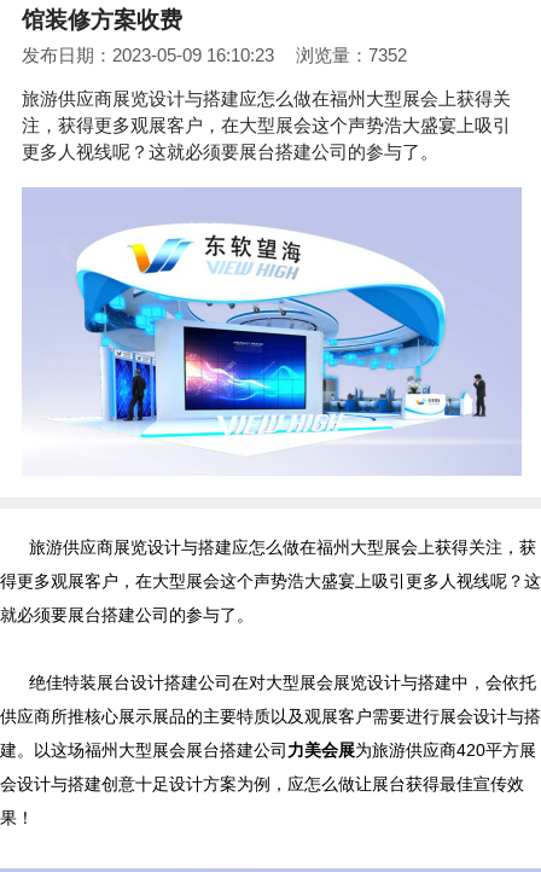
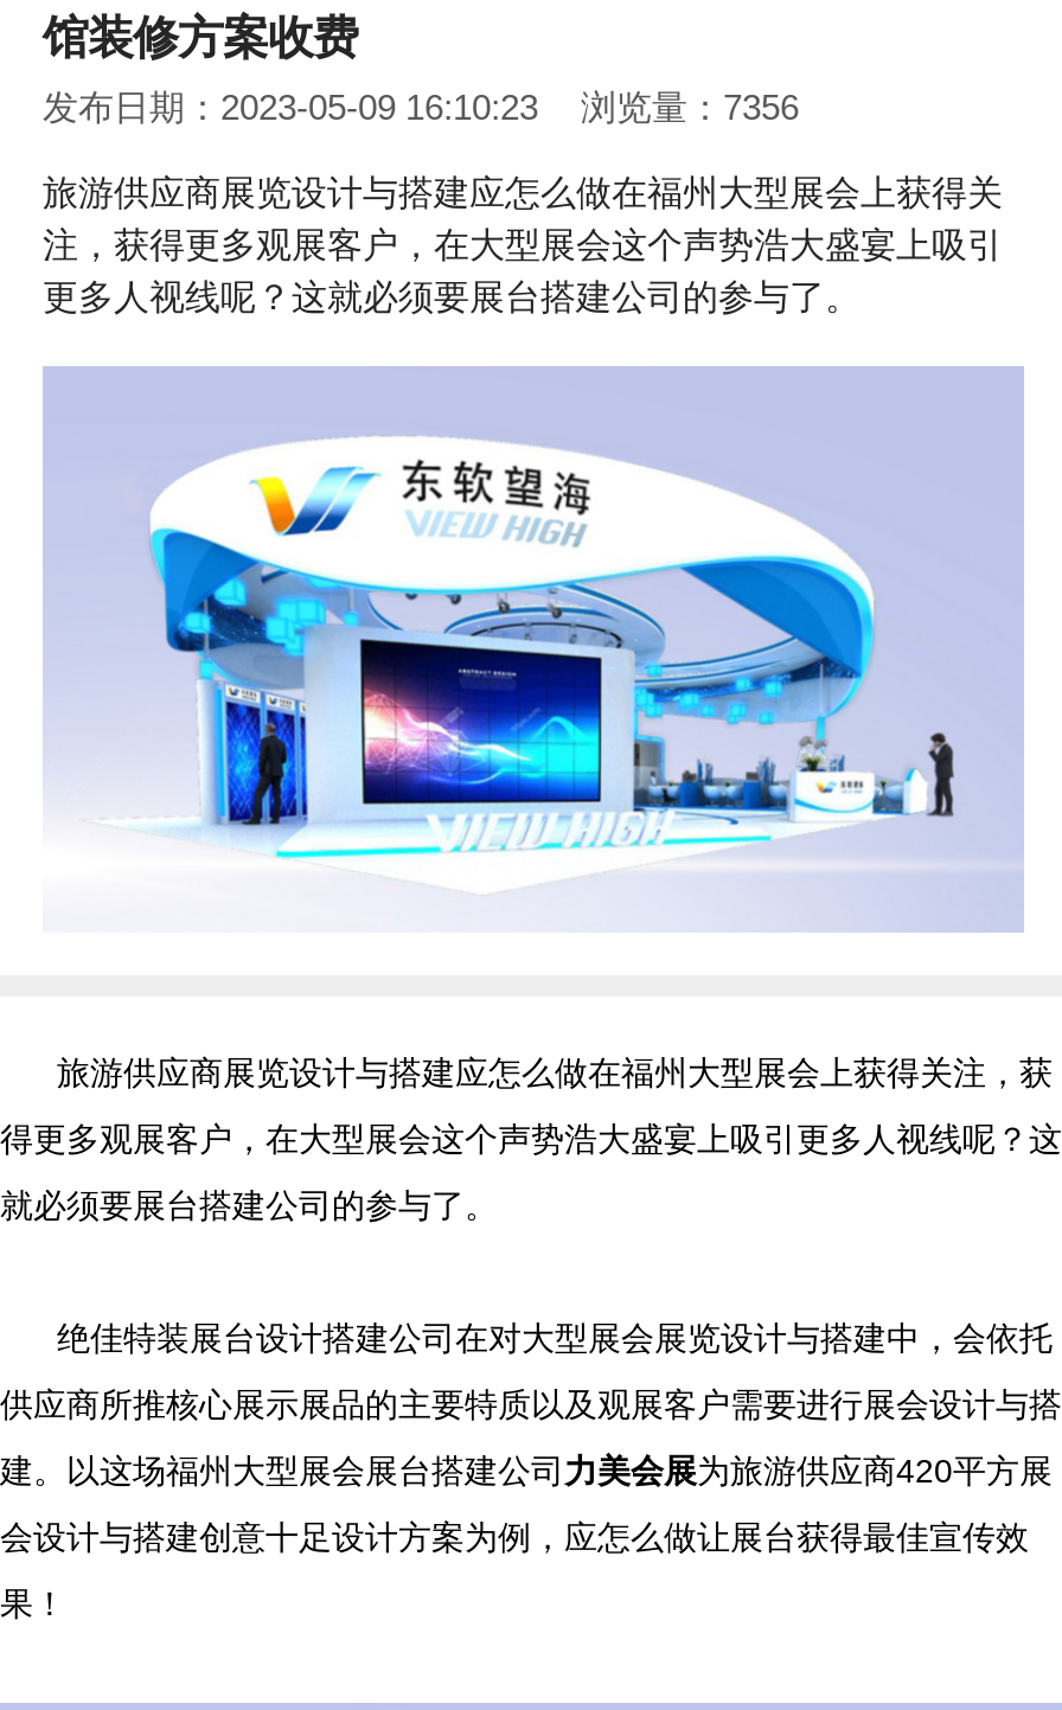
- 发布日期：2023-05-09 16:10:23 浏览量：7352
+ 发布日期：2023-05-09 16:10:23 浏览量：7356
